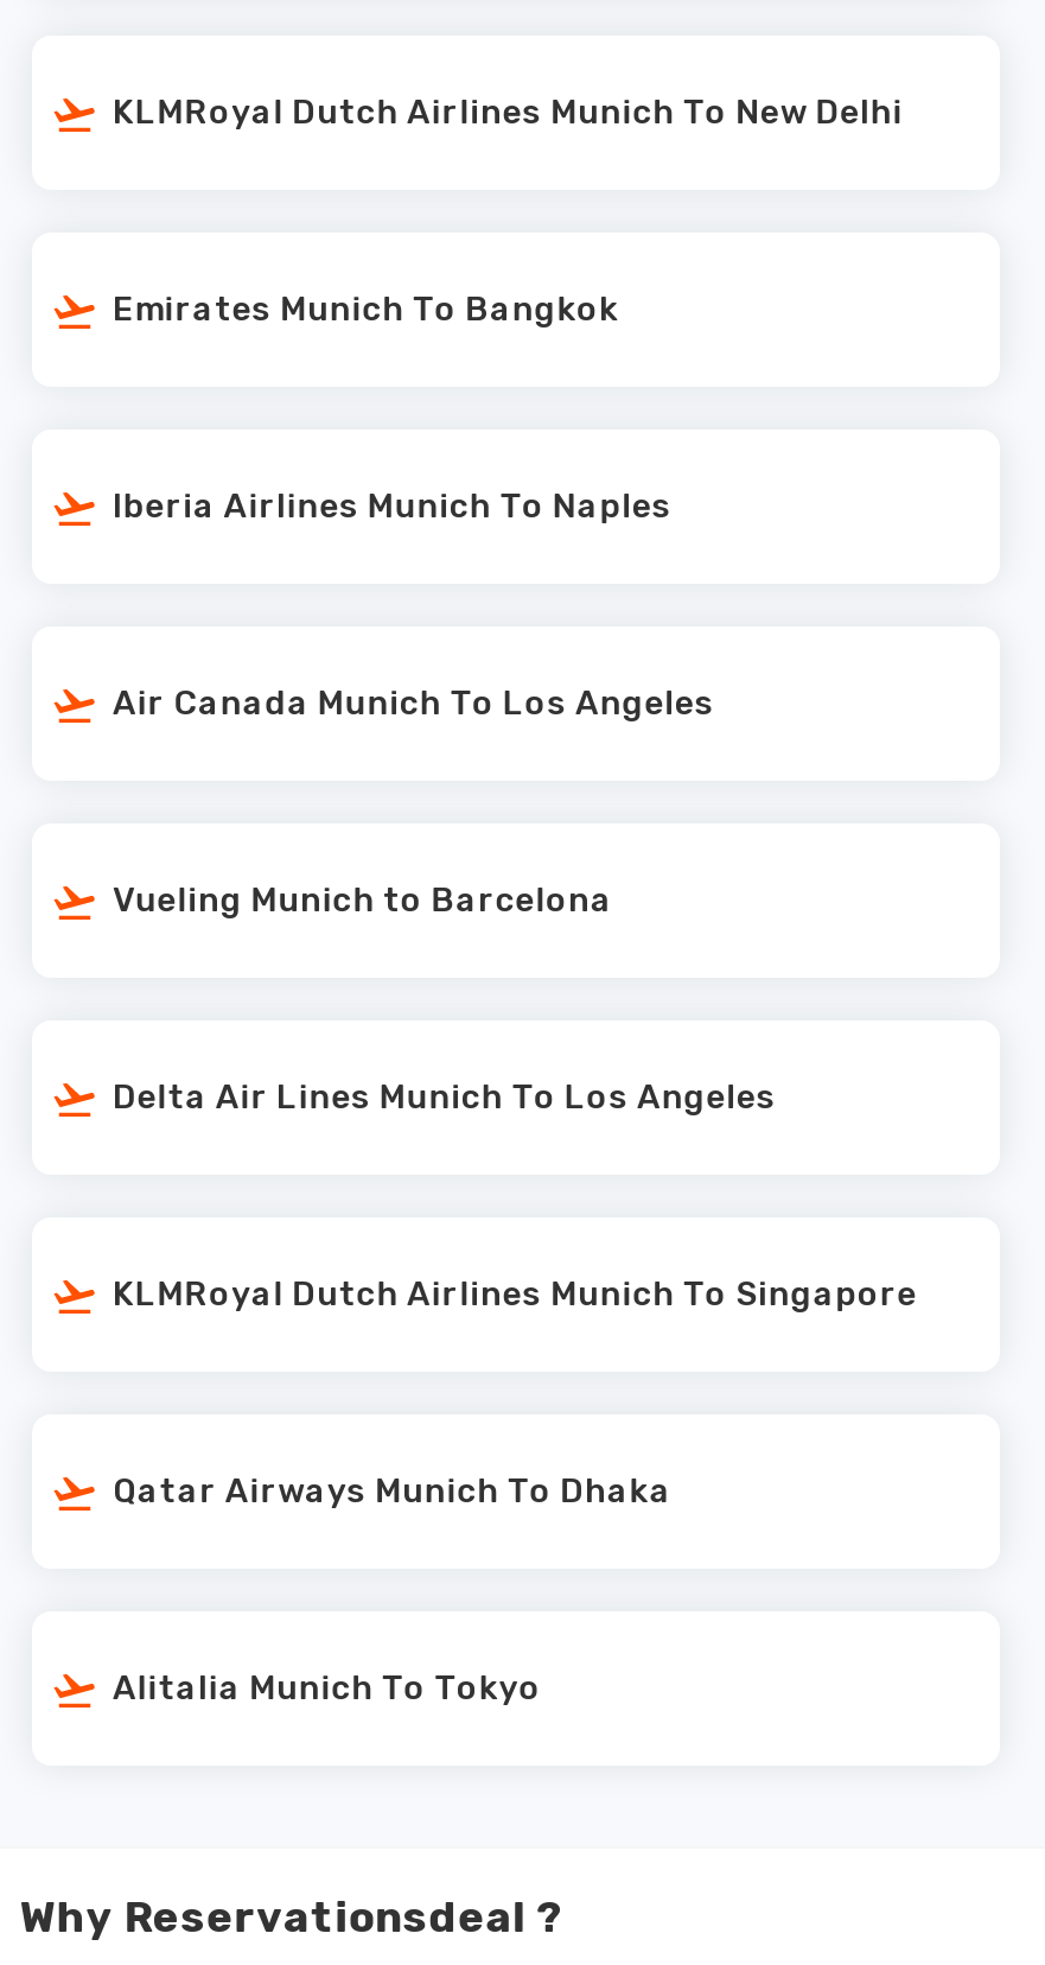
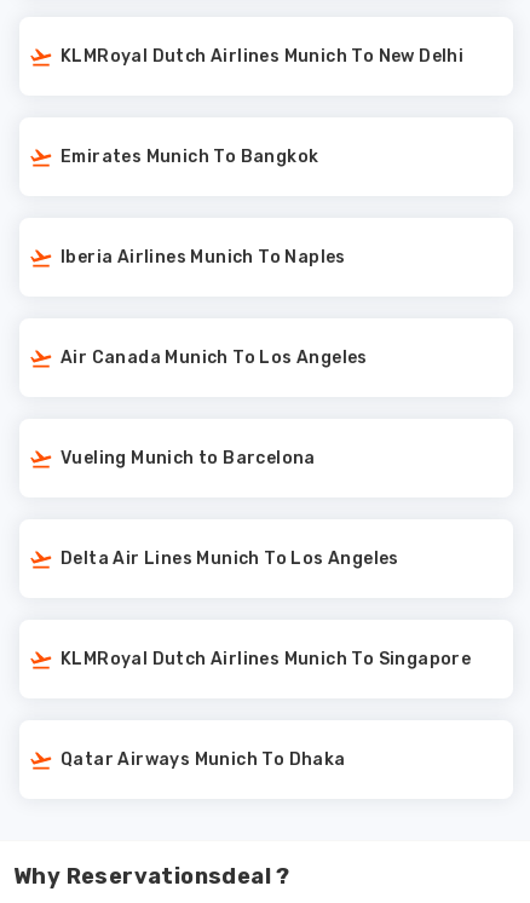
- Alitalia Munich To Tokyo
